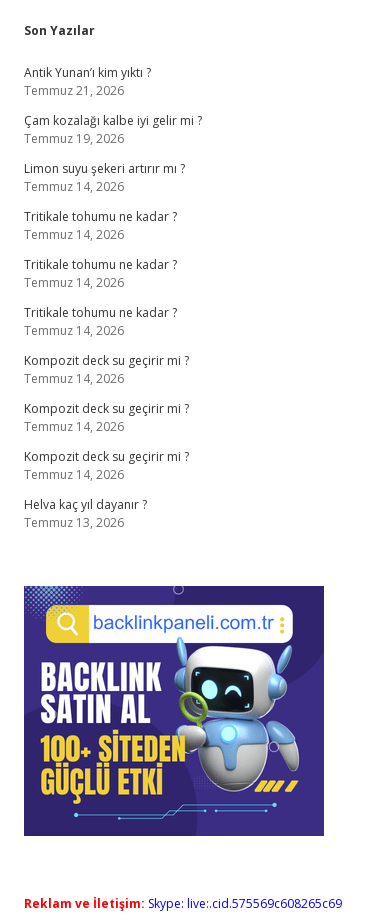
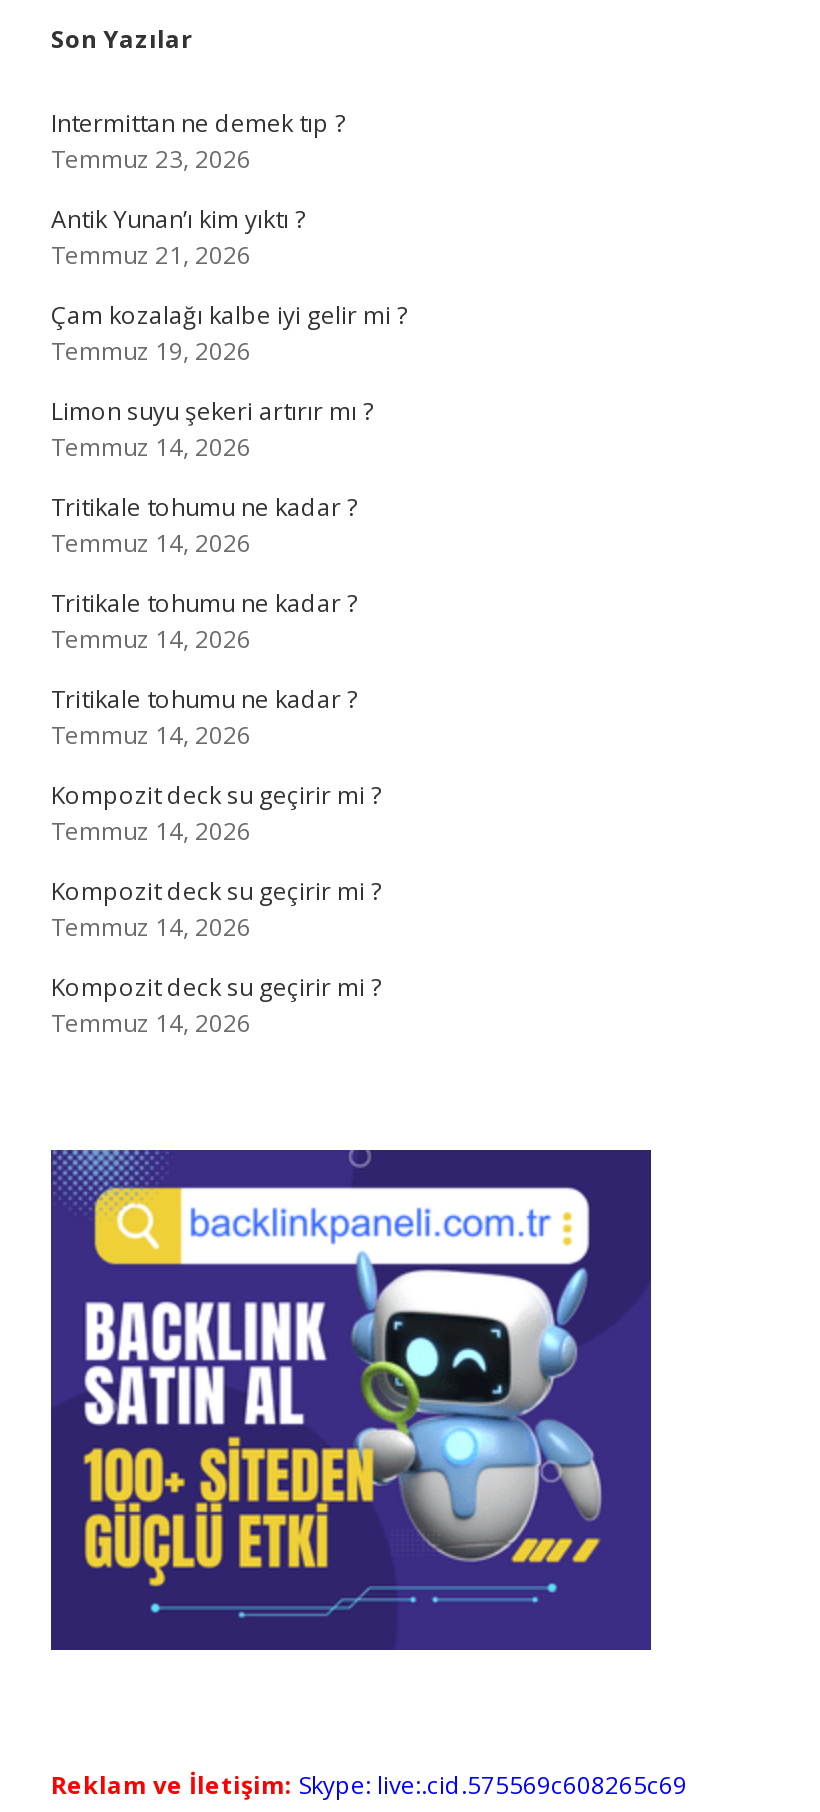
+ Intermittan ne demek tıp ?
+ Temmuz 23, 2026

moved down: Antik Yunan’ı kim yıktı ? | Temmuz 21, 2026 | Çam kozalağı kalbe iyi gelir mi ? | ... | Kompozit deck su geçirir mi ? | Temmuz 14, 2026

- Helva kaç yıl dayanır ?
- Temmuz 13, 2026
